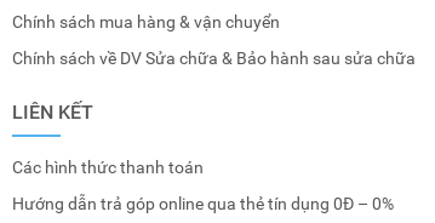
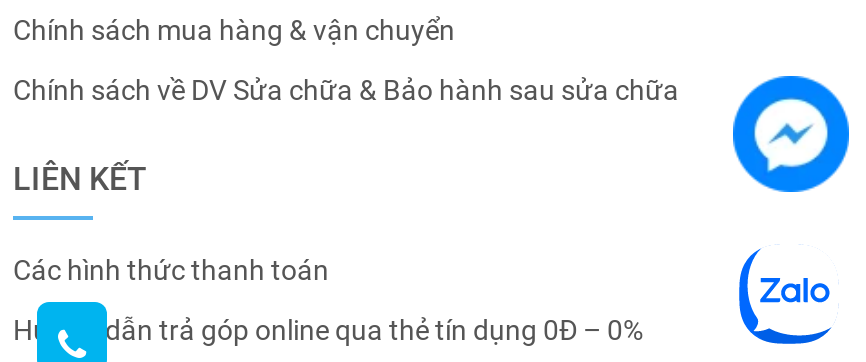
+ [image]

+ [image]
